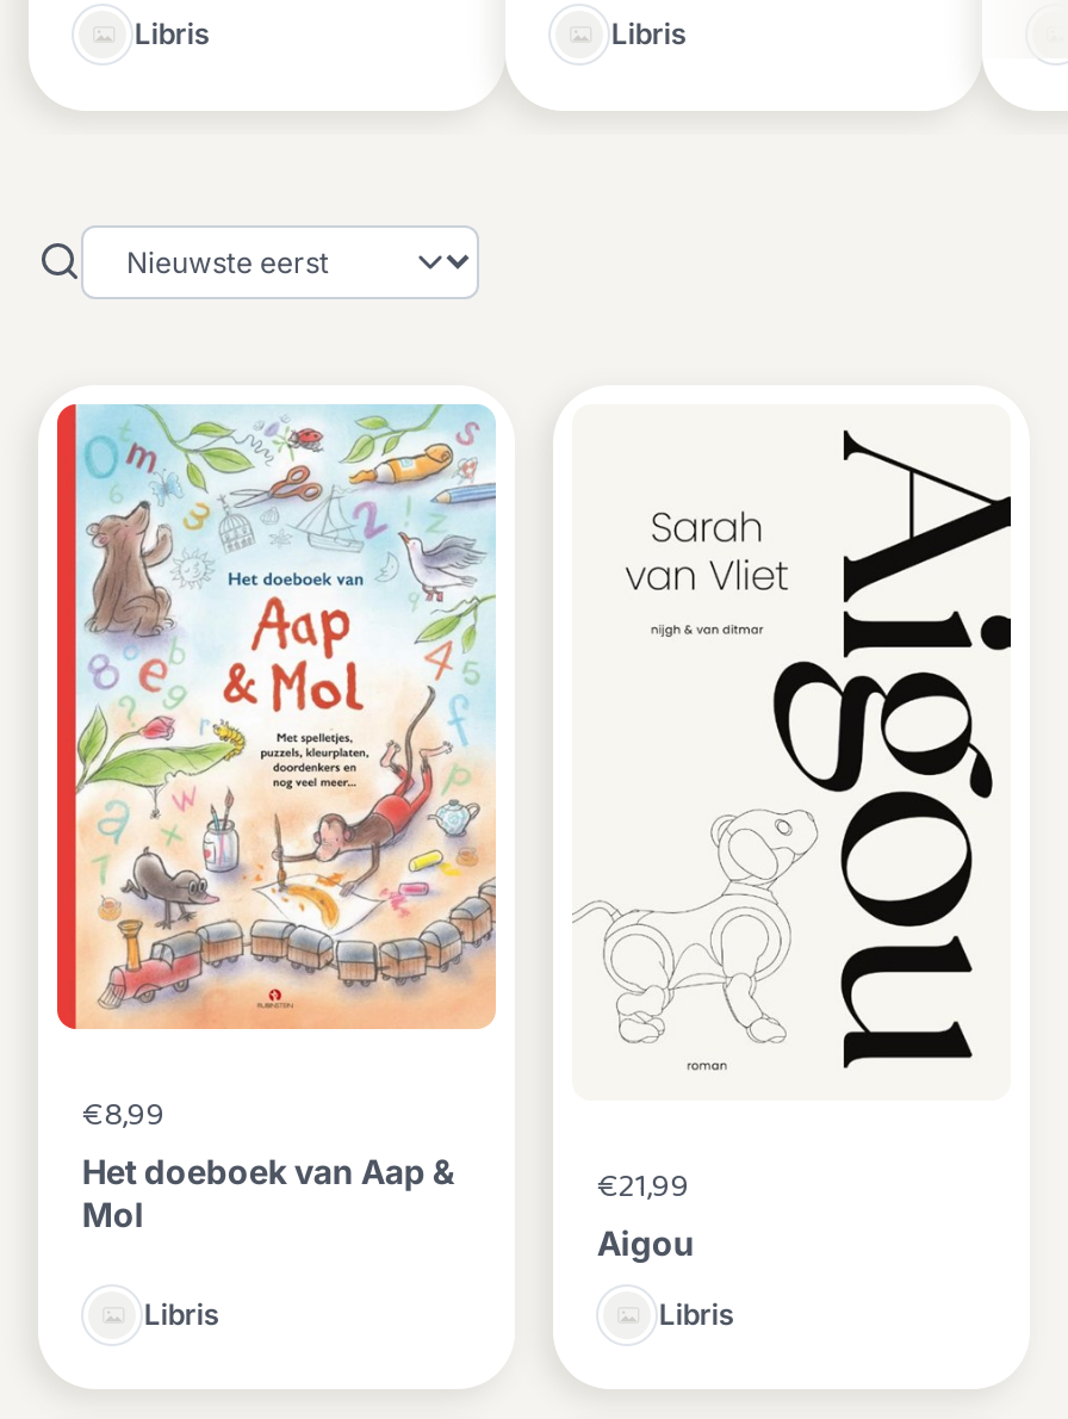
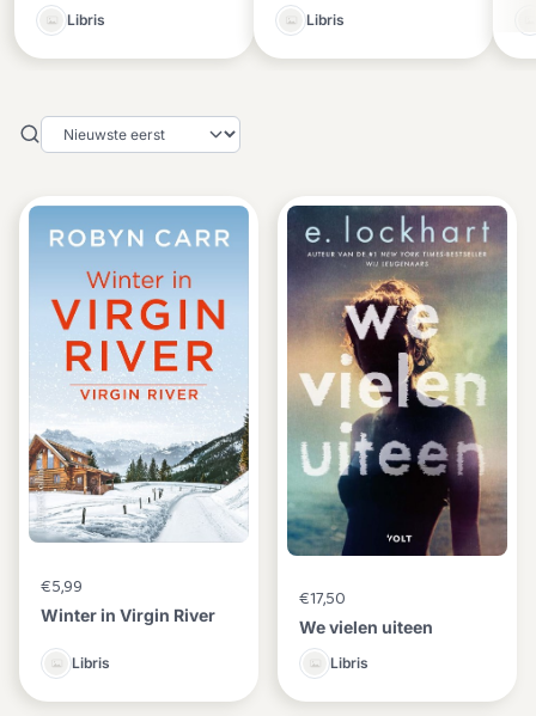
- [image]
- €8,99
- Het doeboek van Aap &
- Mol
+ [image]
+ €5,99
+ Winter in Virgin River

- [image]
- €21,99
- Aigou
+ [image]
+ €17,50
+ We vielen uiteen
